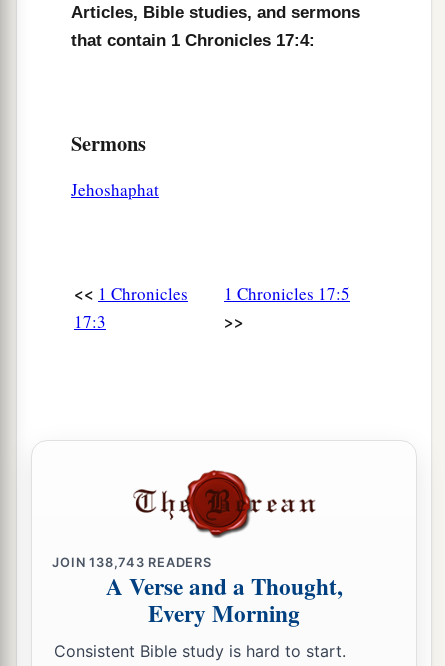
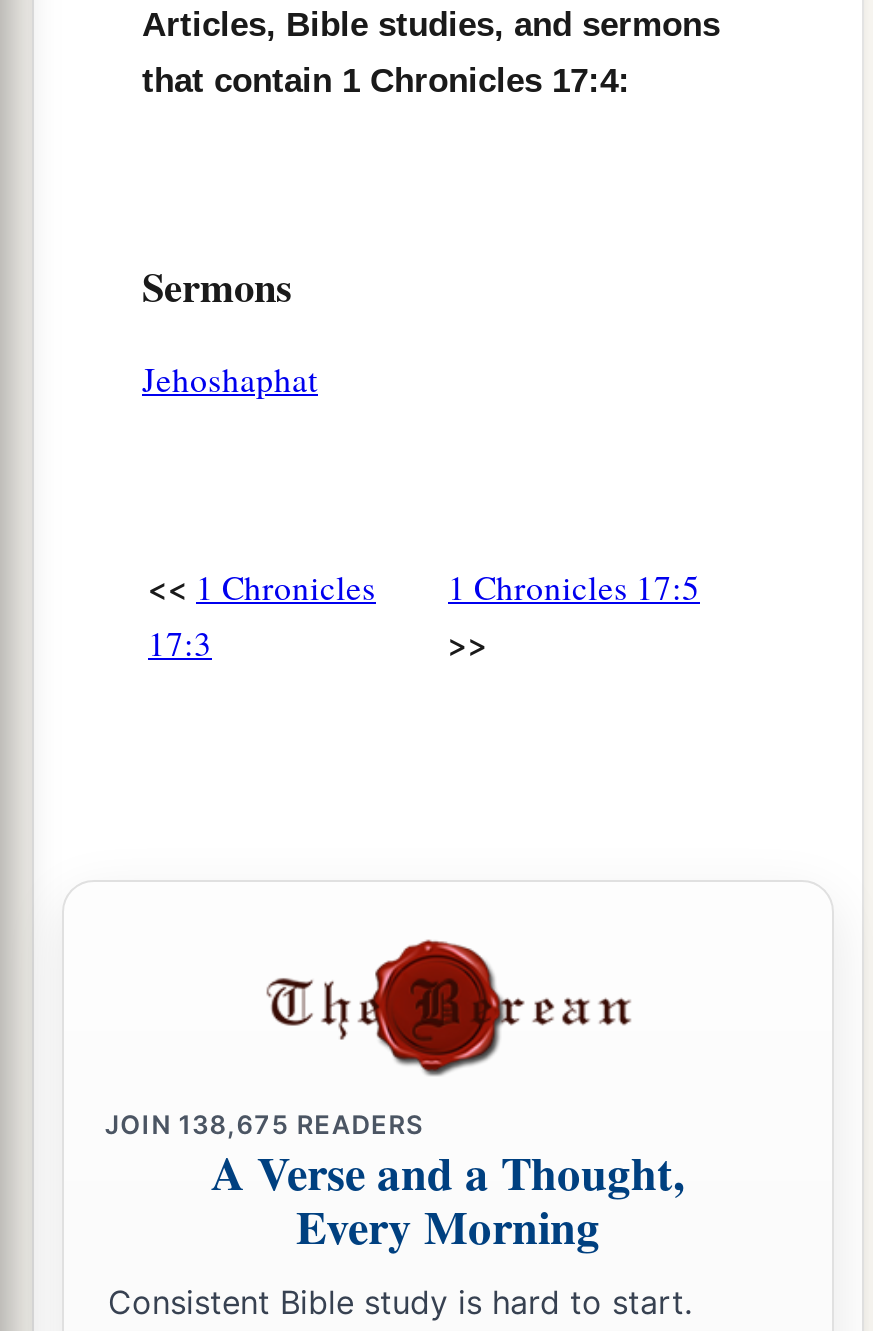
- JOIN 138,743 READERS
+ JOIN 138,675 READERS
